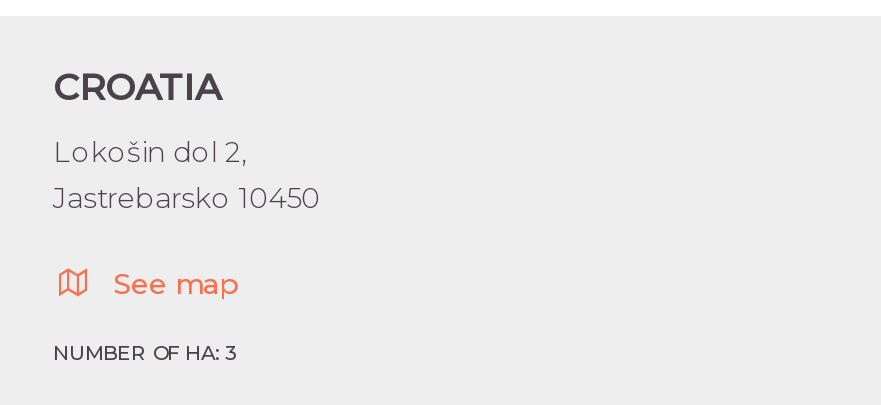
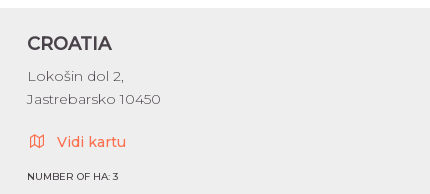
- See map
+ Vidi kartu
